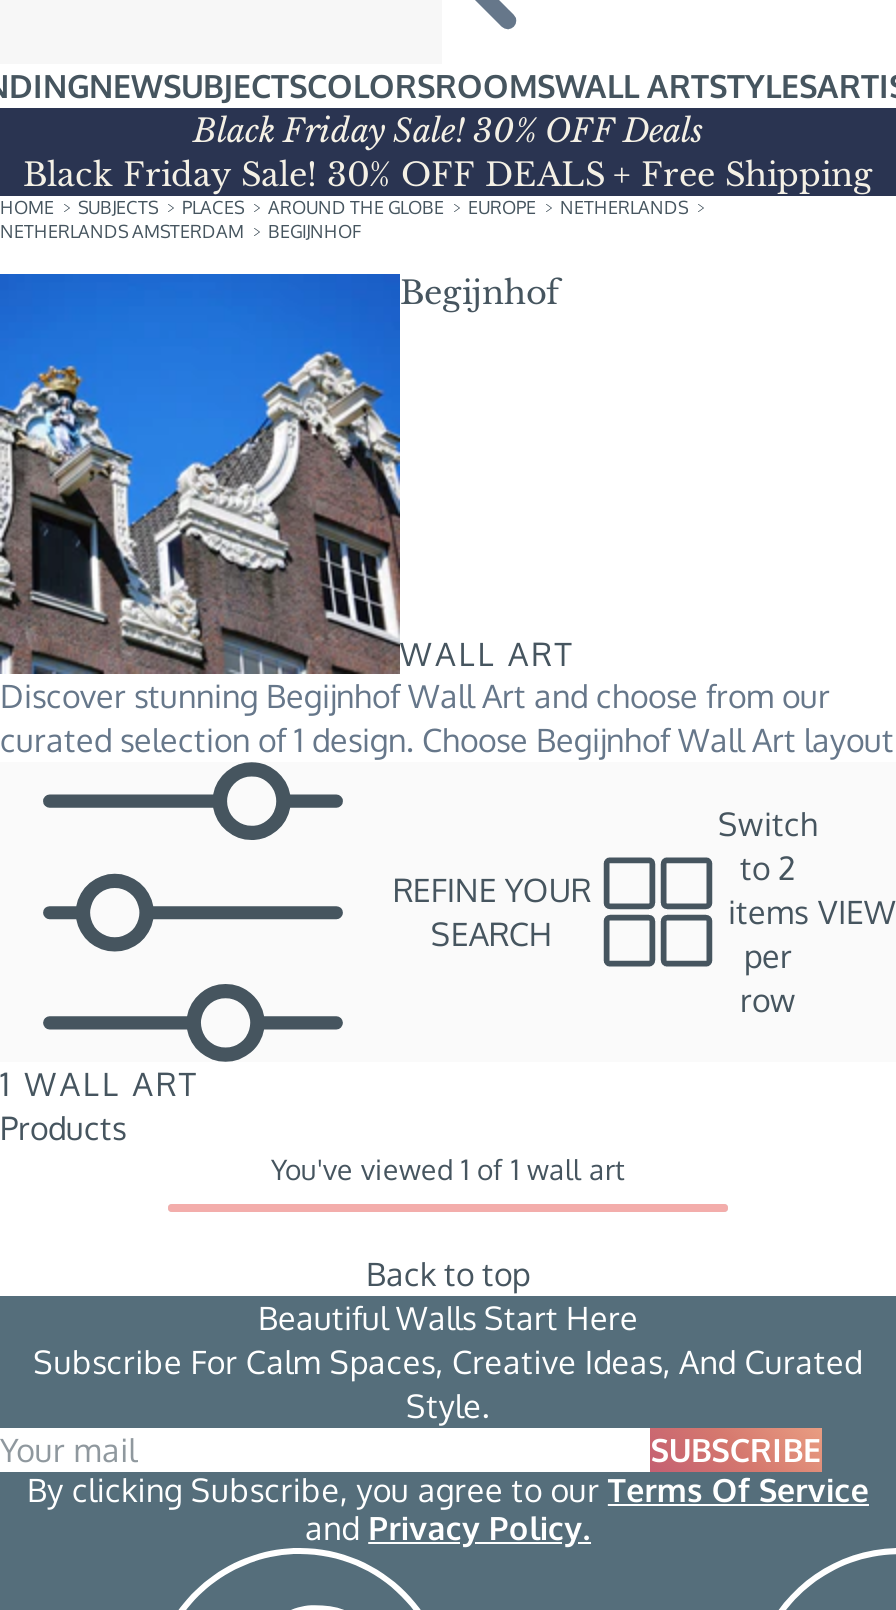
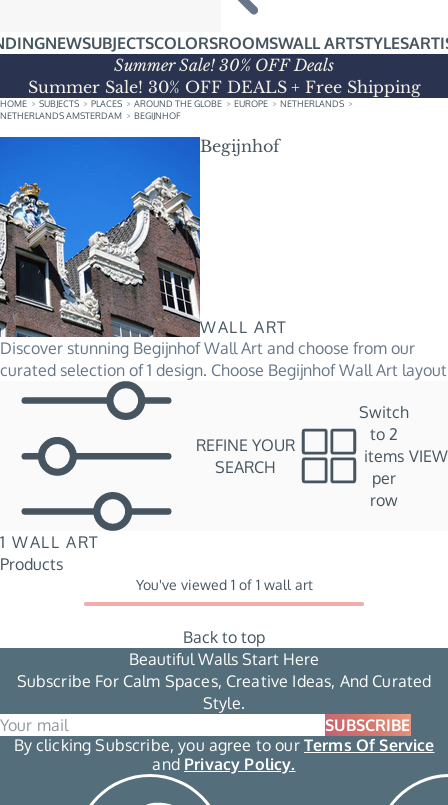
- Black Friday Sale! 30% OFF Deals
- Black Friday Sale! 30% OFF DEALS + Free Shipping
+ Summer Sale! 30% OFF Deals
+ Summer Sale! 30% OFF DEALS + Free Shipping
